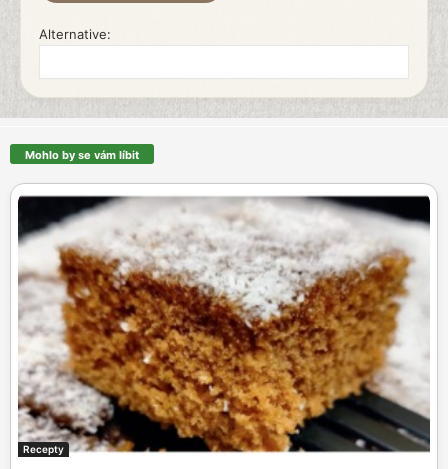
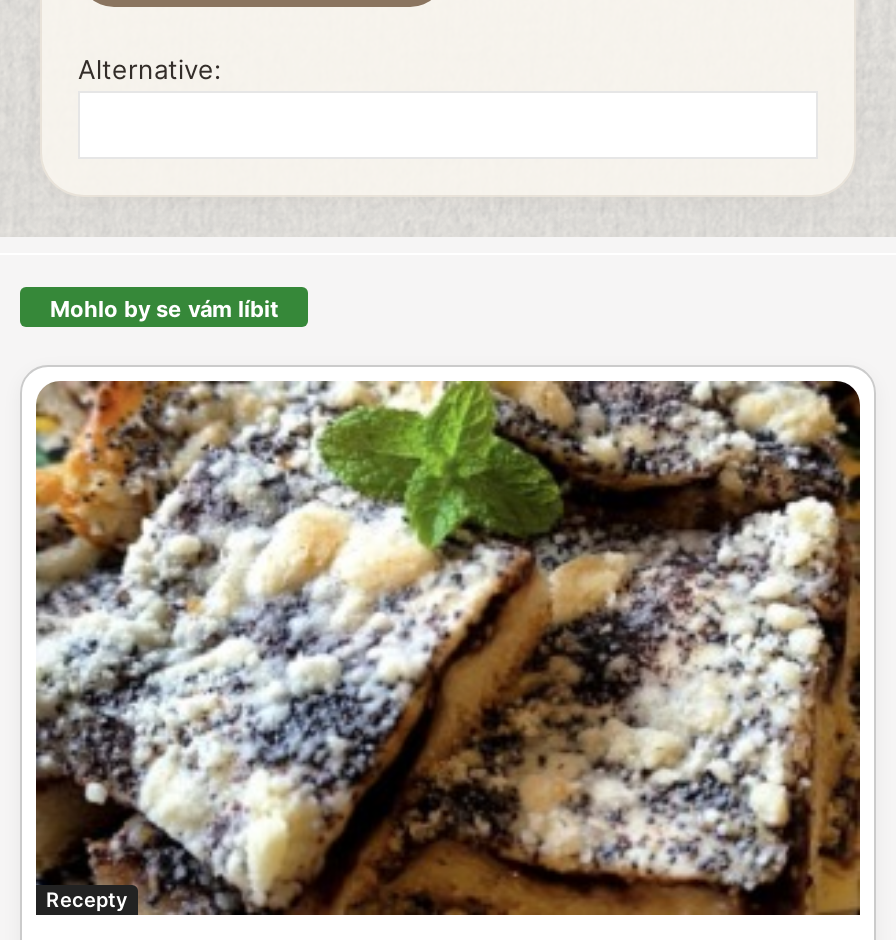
- [image]
+ [image]
